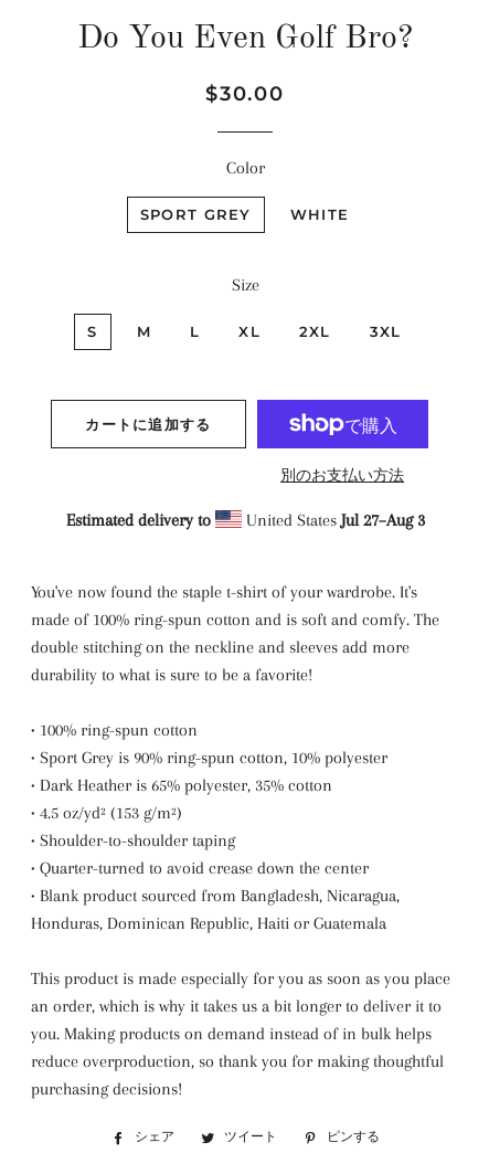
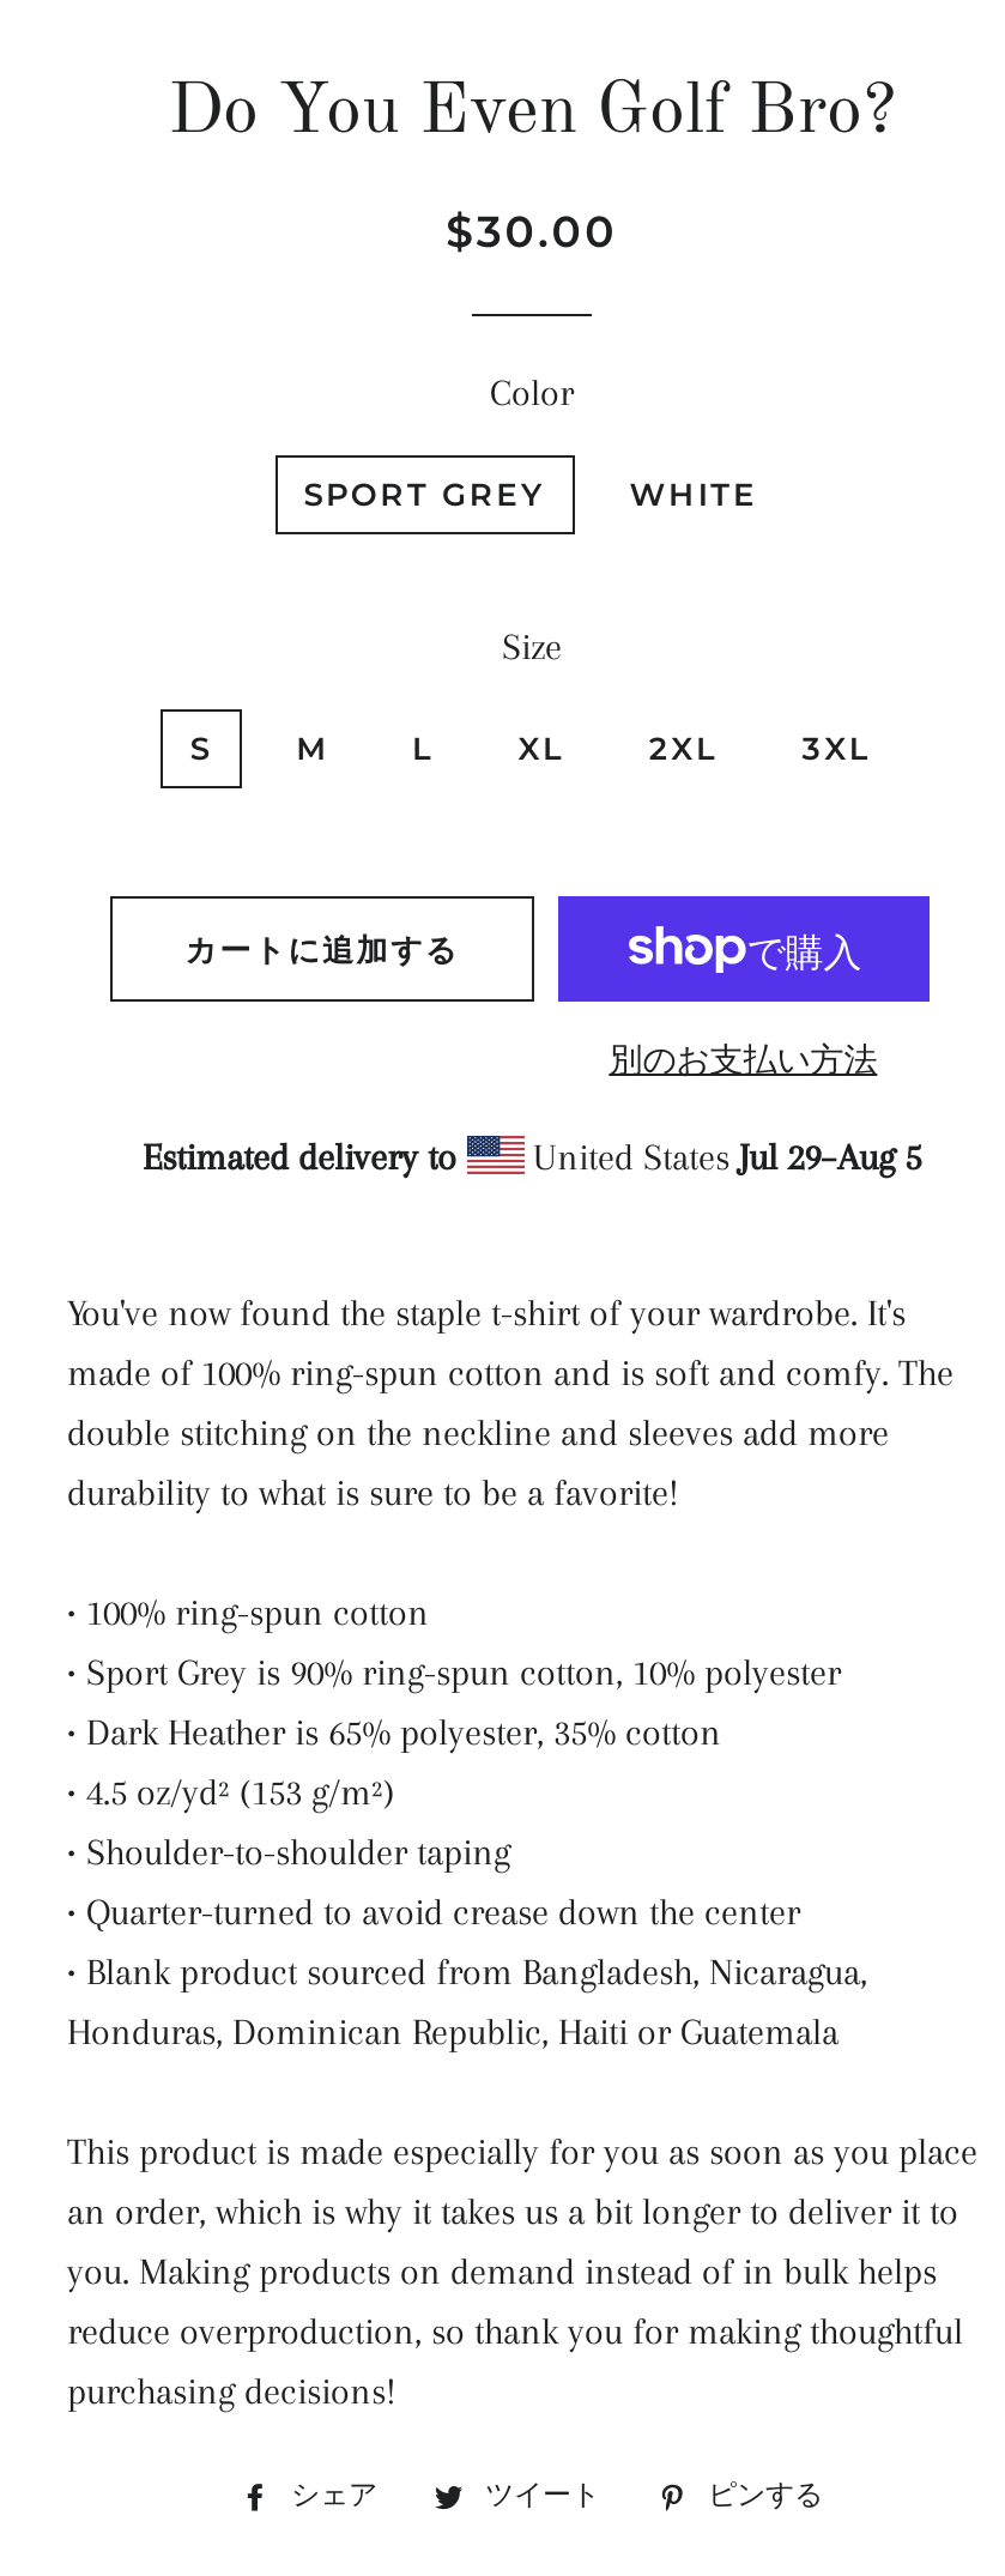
- United States Jul 27–Aug 3
+ United States Jul 29–Aug 5
